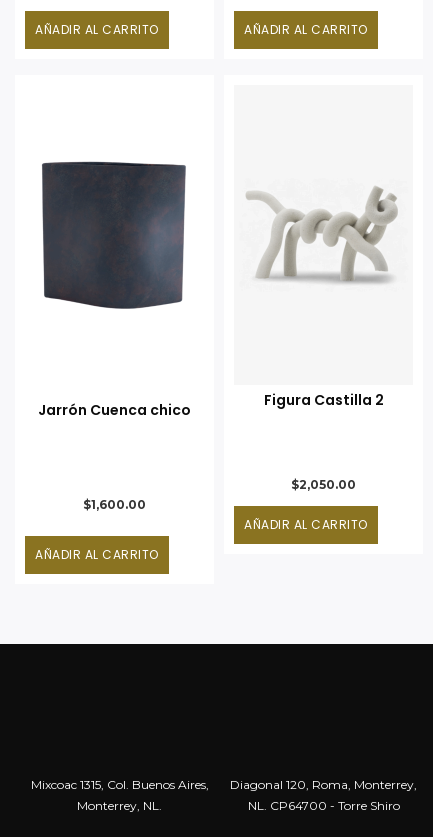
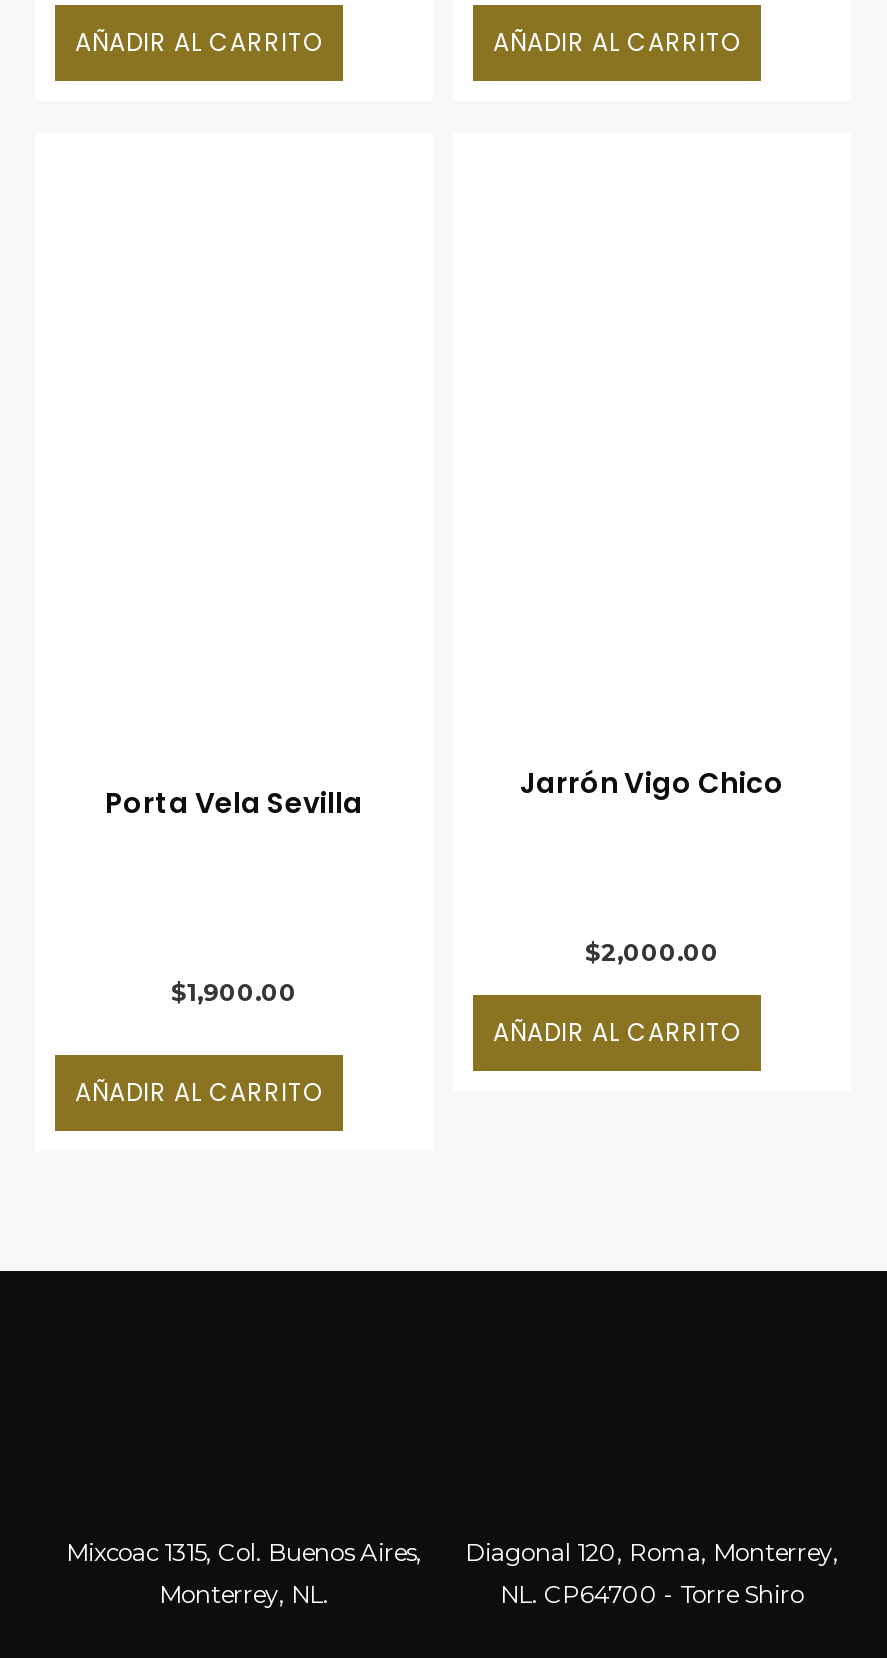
- [image]

- [image]

- Figura Castilla 2
+ Jarrón Vigo Chico

- Jarrón Cuenca chico
+ Porta Vela Sevilla

- $2,050.00
+ $2,000.00

- $1,600.00
+ $1,900.00
